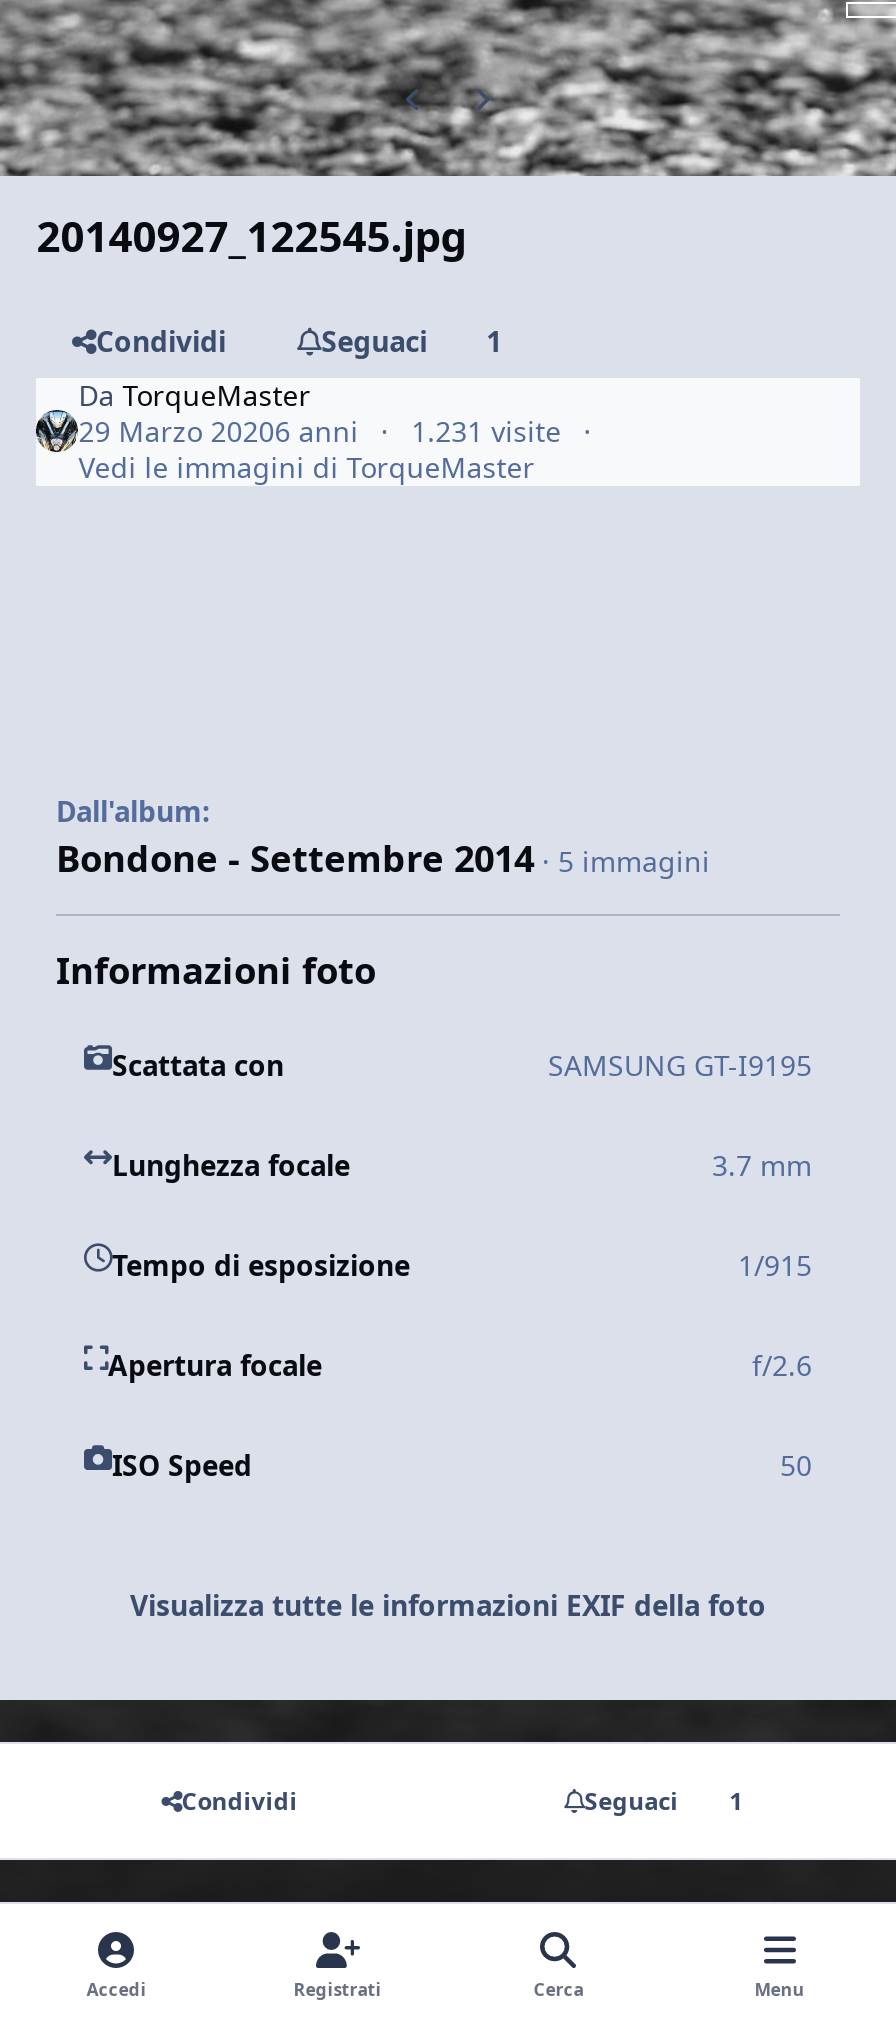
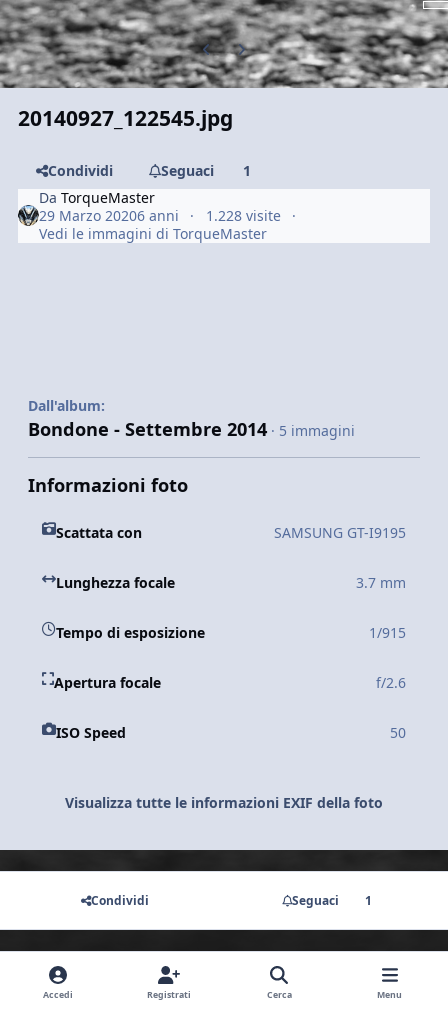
- 29 Marzo 20206 anni 1.231 visite
+ 29 Marzo 20206 anni 1.228 visite
